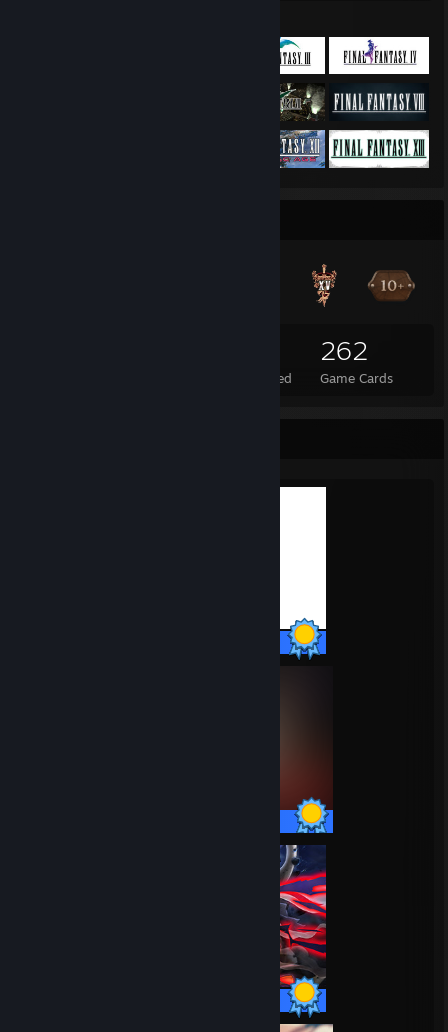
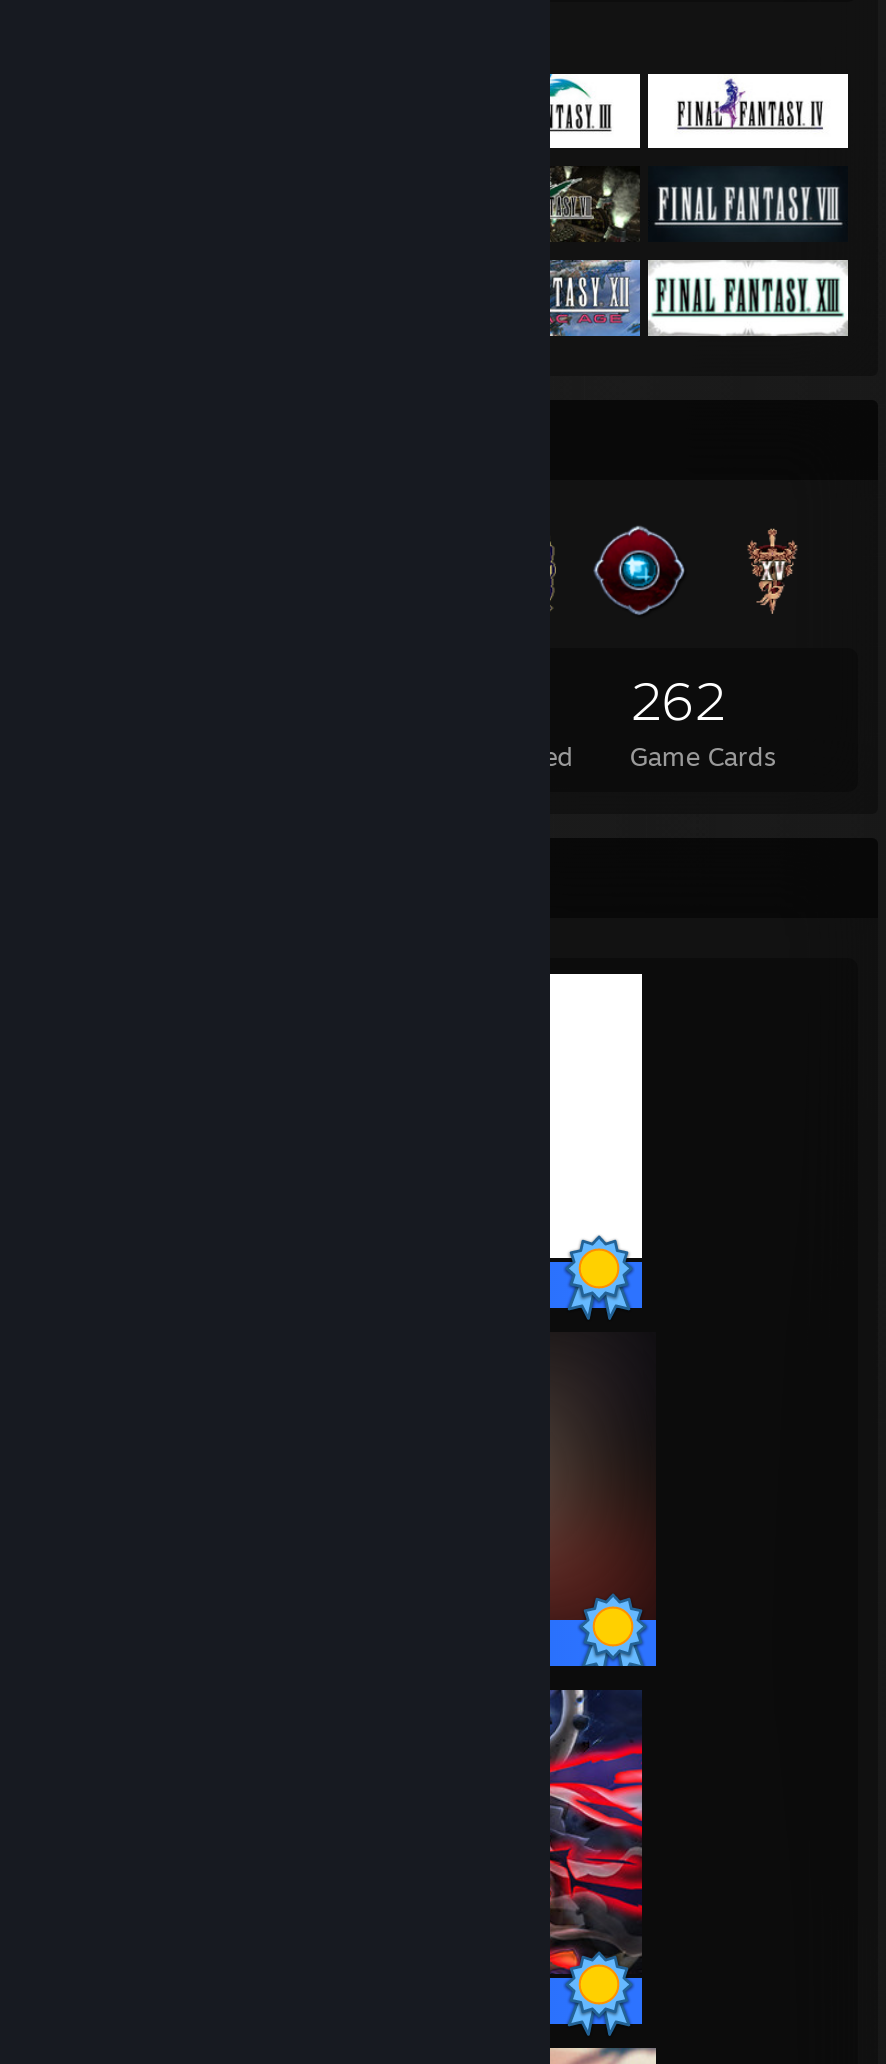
- [image]
+ [image]

- [image]
+ [image]
